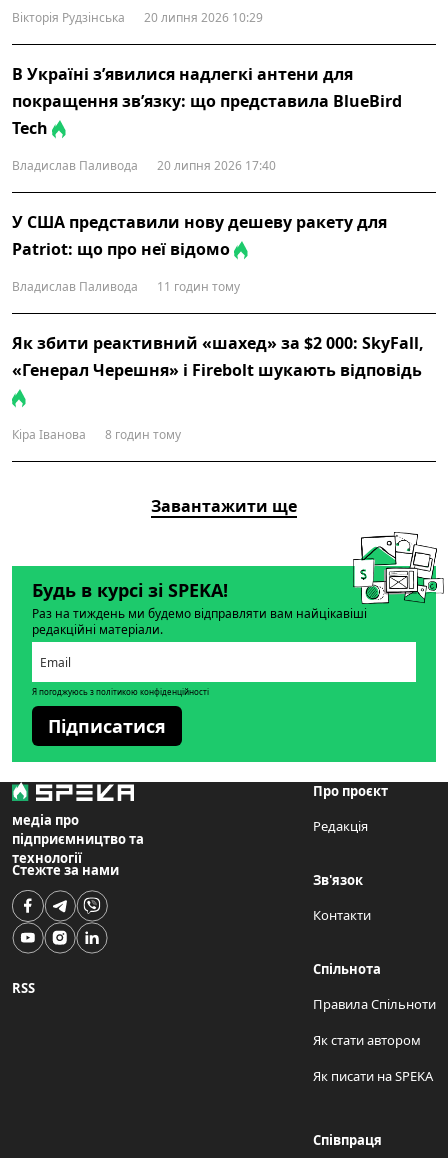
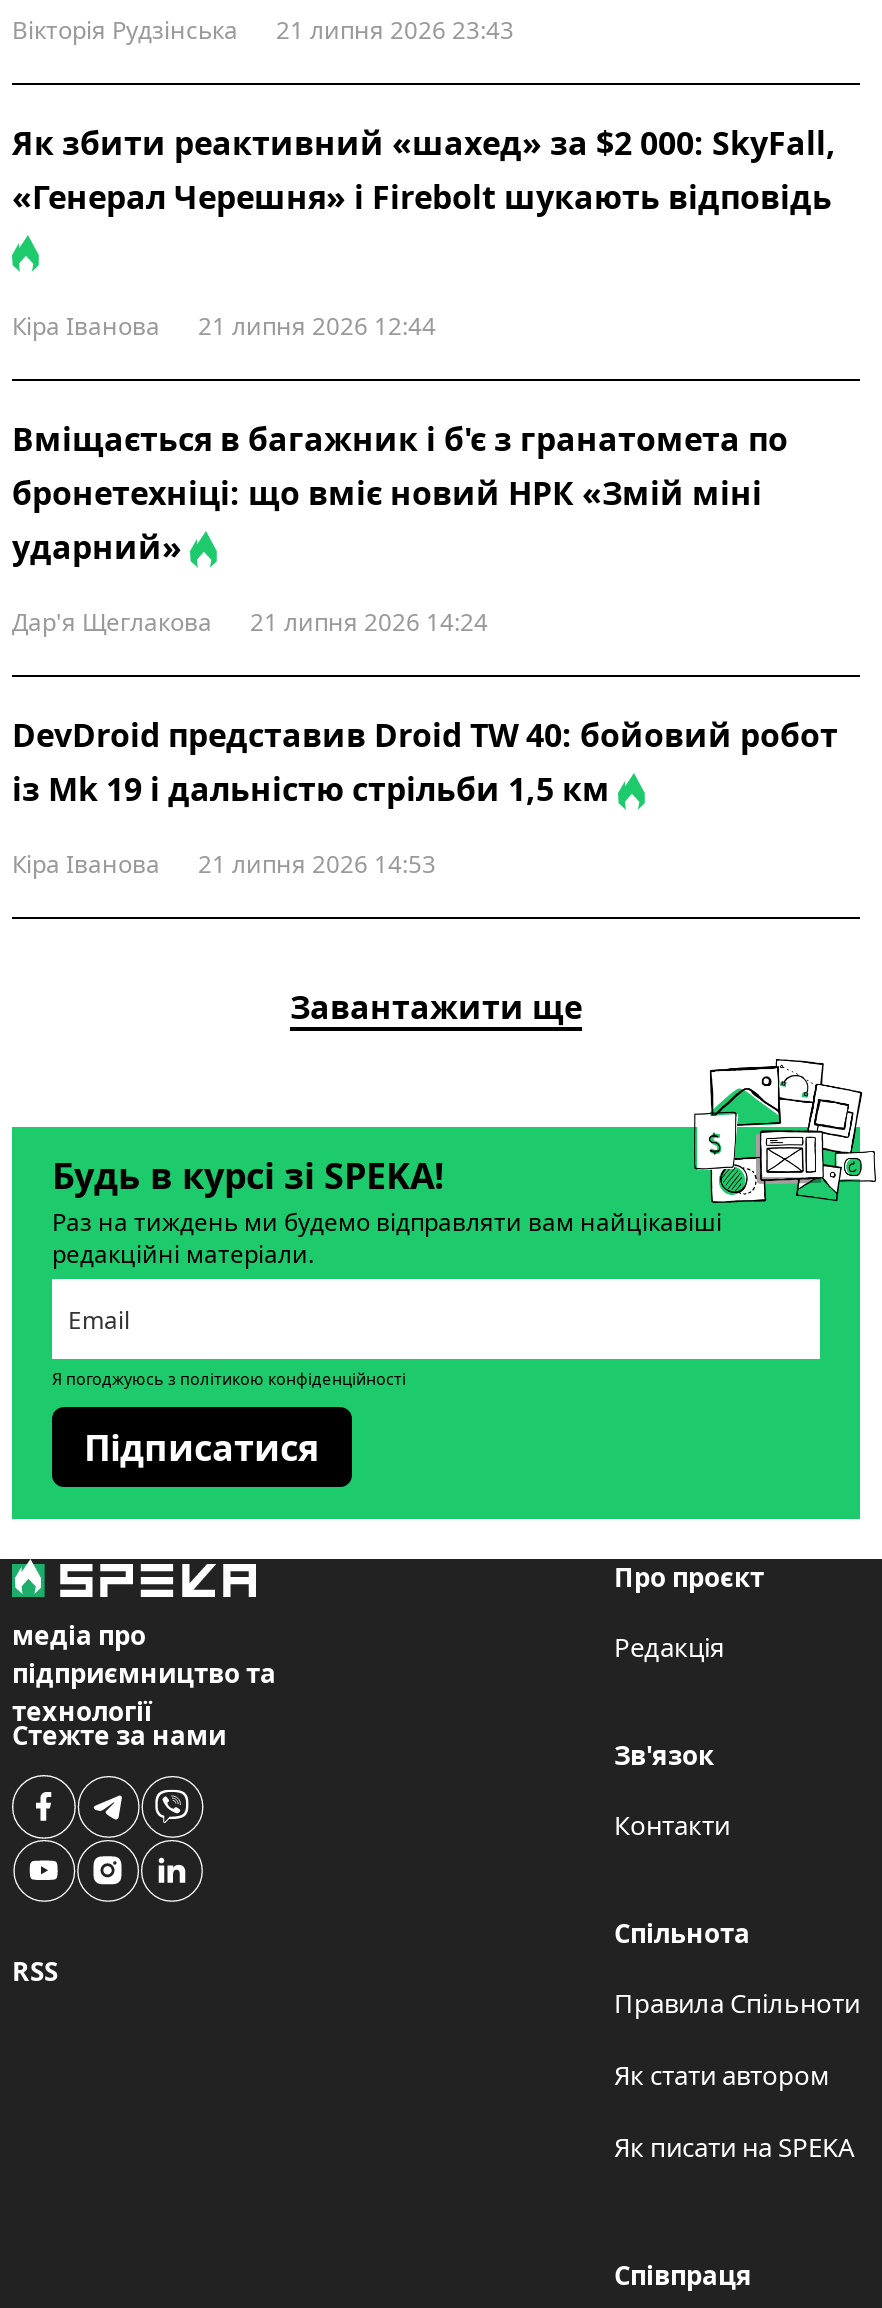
- 20 липня 2026 10:29
- В Україні з’явилися надлегкі антени для
- покращення зв’язку: що представила BlueBird
- Tech
- Владислав Паливода
- 20 липня 2026 17:40
- У США представили нову дешеву ракету для
- Patriot: що про неї відомо
- Владислав Паливода
- 11 годин тому
+ 21 липня 2026 23:43

moved up: Як збити реактивний «шахед» за $2 000: SkyFall, | «Генерал Черешня» і Firebolt шукають відповідь | Кіра Іванова

- 8 годин тому
+ 21 липня 2026 12:44
+ Вміщається в багажник і б'є з гранатомета по
+ бронетехніці: що вміє новий НРК «Змій міні
+ ударний»
+ Дар'я Щеглакова
+ 21 липня 2026 14:24
+ DevDroid представив Droid TW 40: бойовий робот
+ із Mk 19 і дальністю стрільби 1,5 км
+ Кіра Іванова
+ 21 липня 2026 14:53
